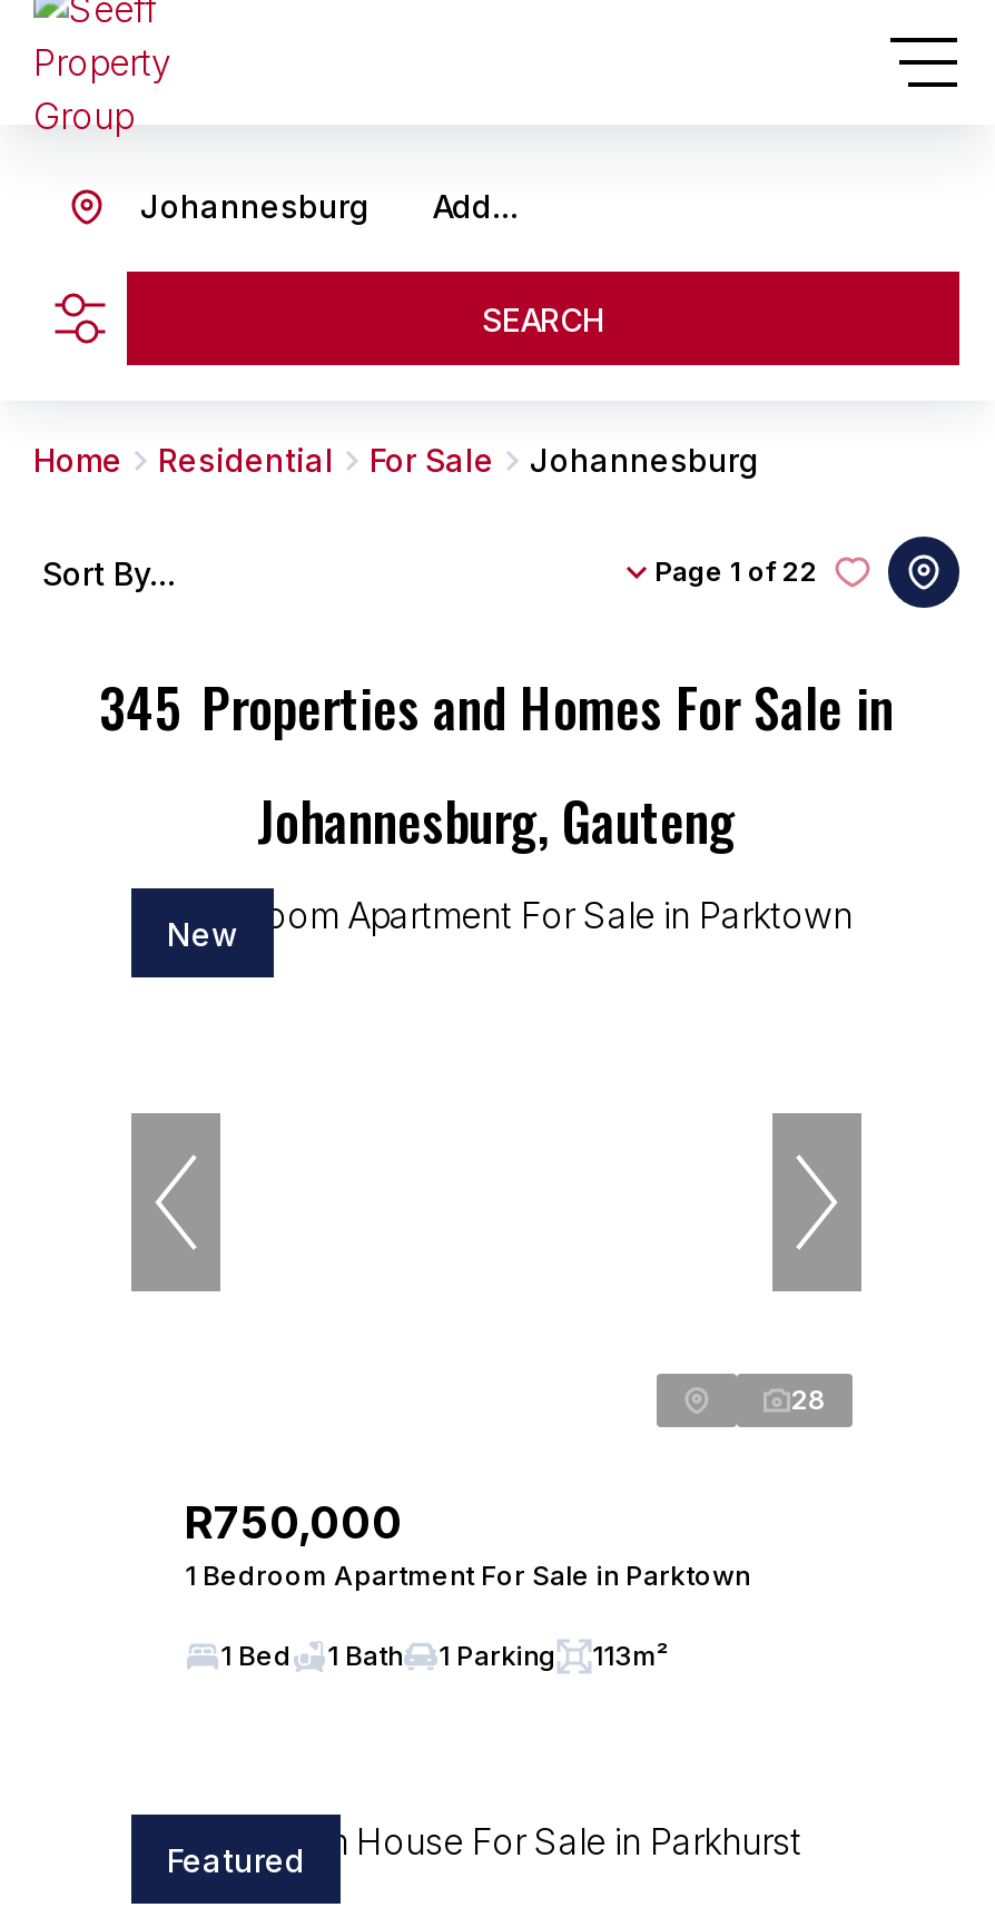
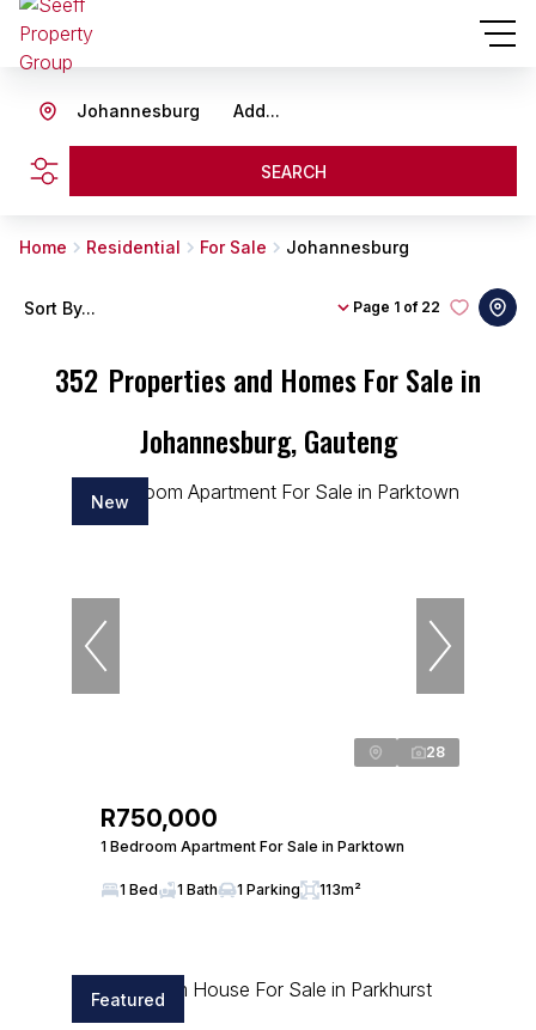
- 345 Properties and Homes For Sale in
+ 352 Properties and Homes For Sale in
